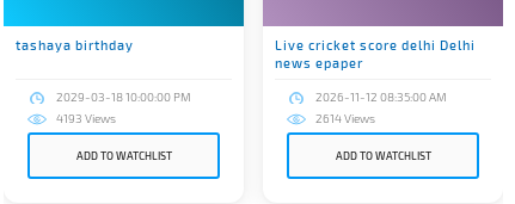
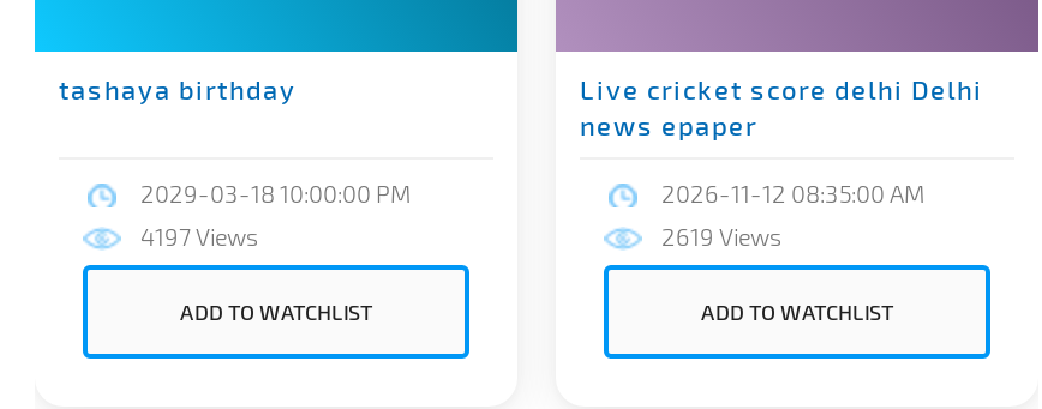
- 4193 Views
+ 4197 Views

- 2614 Views
+ 2619 Views
